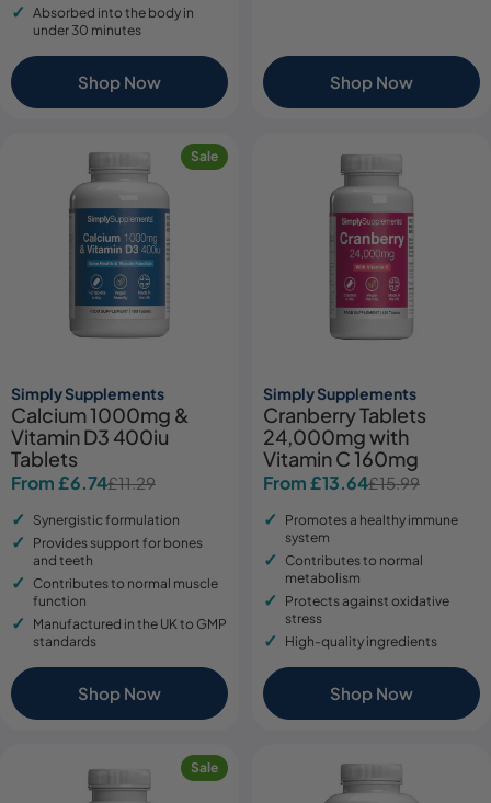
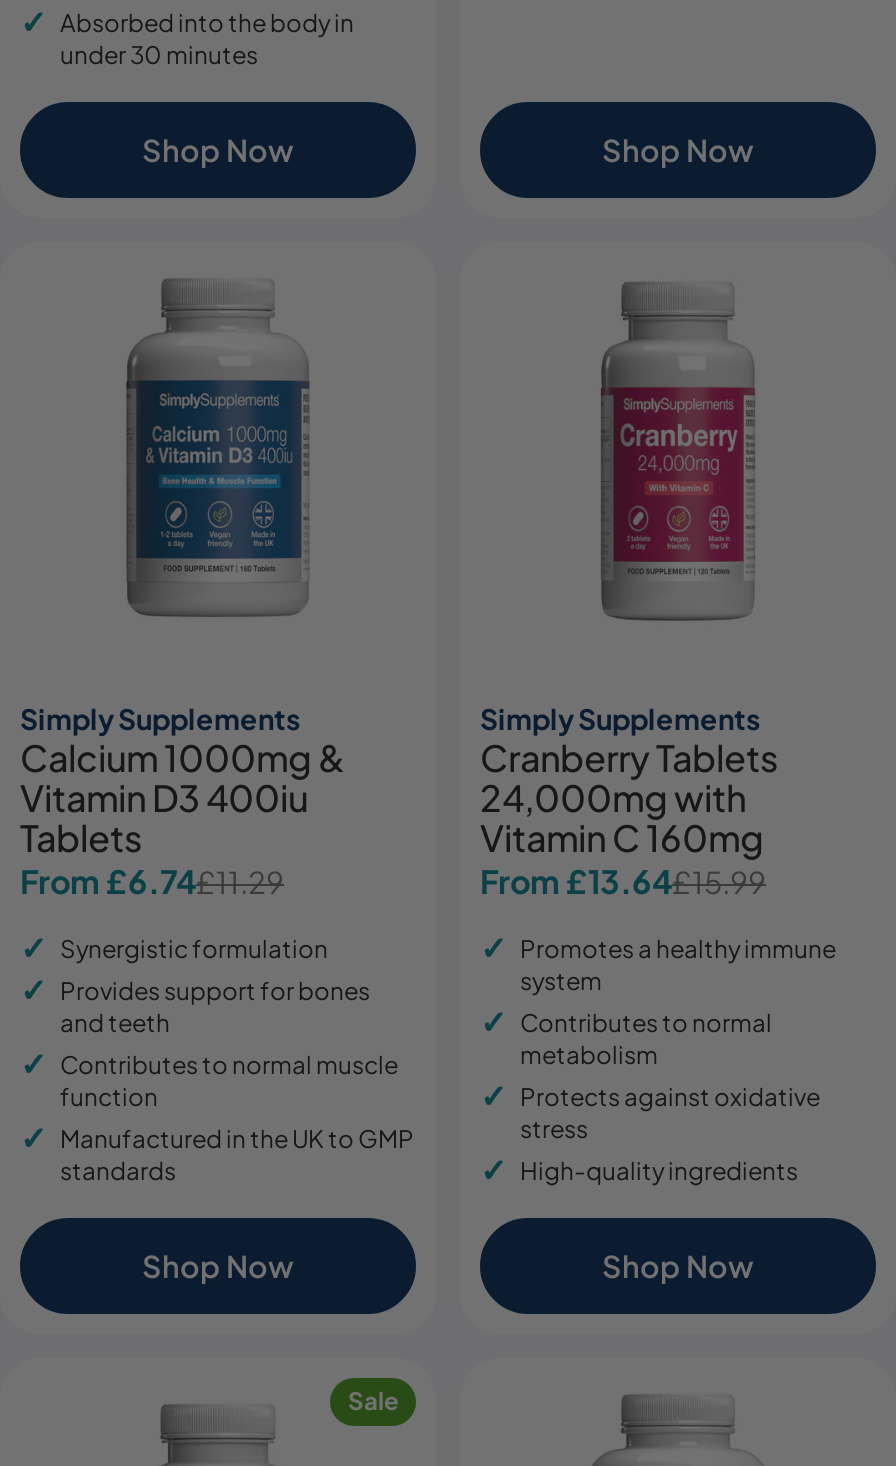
- Sale
